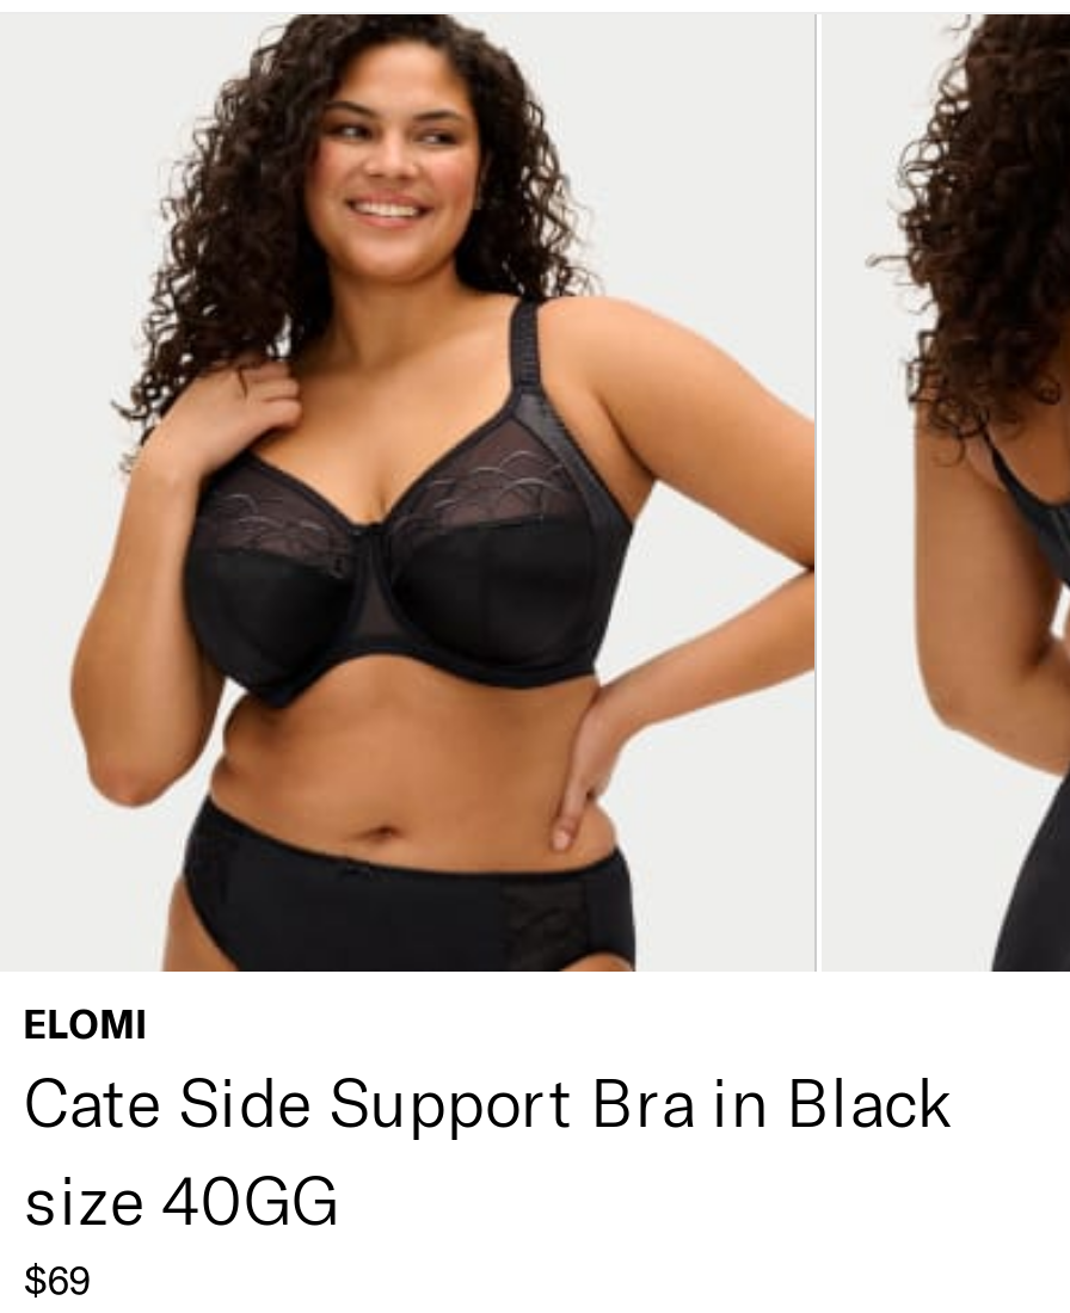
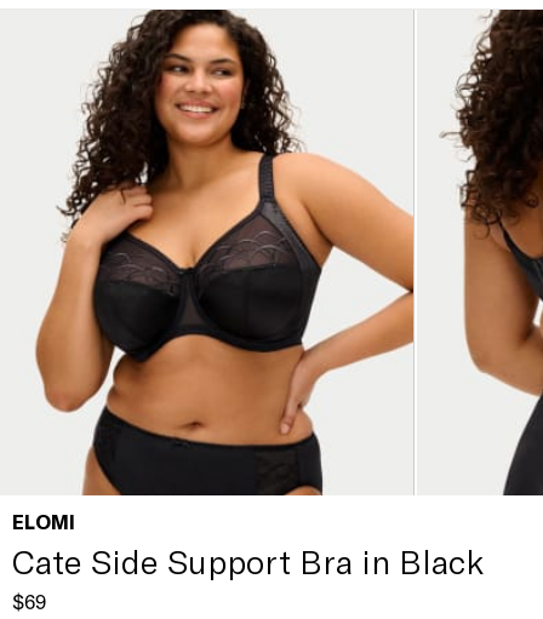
- size 40GG
